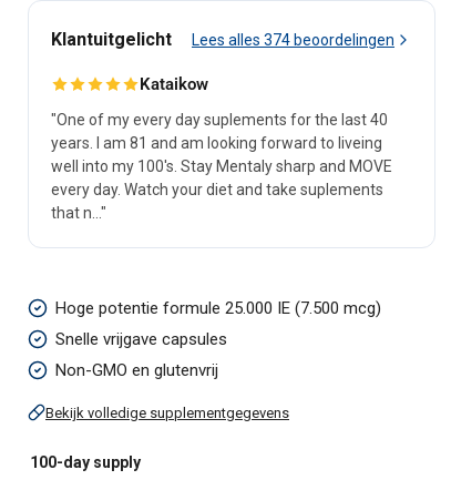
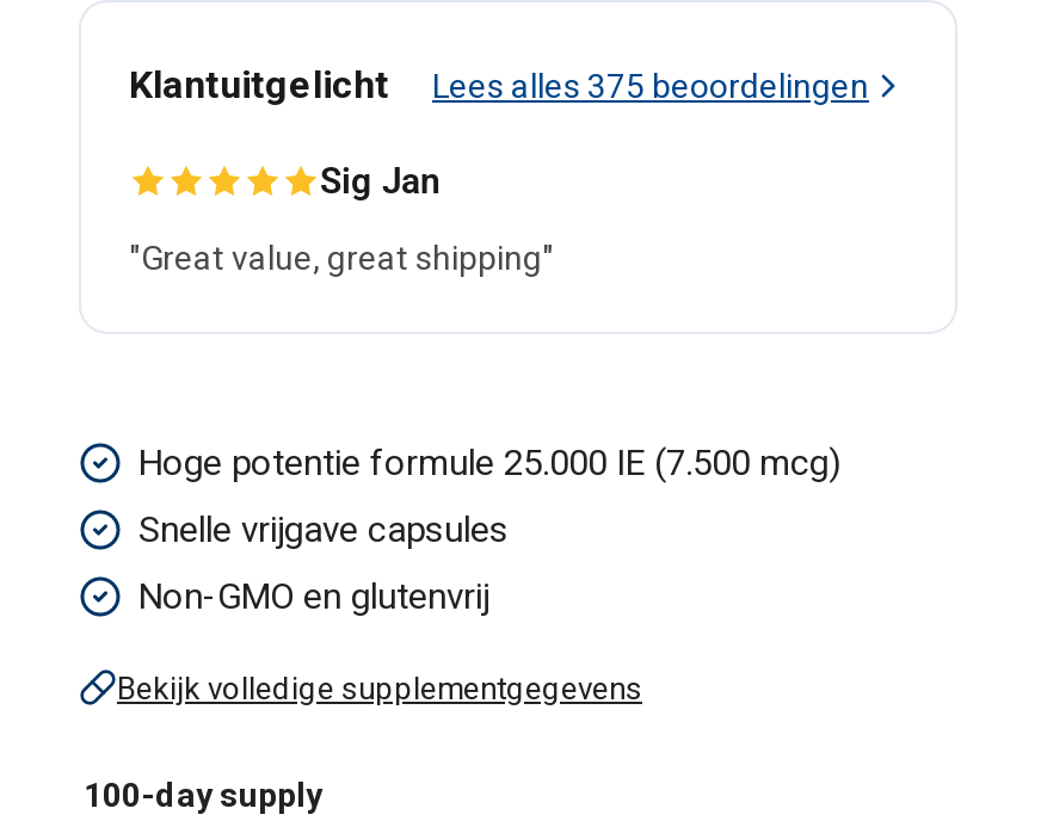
- Lees alles 374 beoordelingen
+ Lees alles 375 beoordelingen

- Kataikow
+ Sig Jan

- "One of my every day suplements for the last 40
- years. I am 81 and am looking forward to liveing
- well into my 100's. Stay Mentaly sharp and MOVE
- every day. Watch your diet and take suplements
- that n..."
+ "Great value, great shipping"
